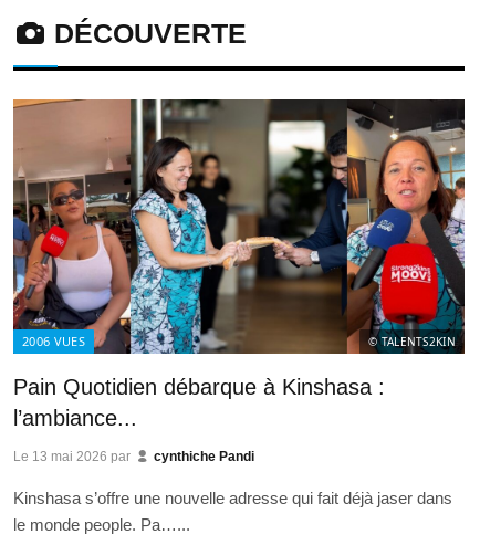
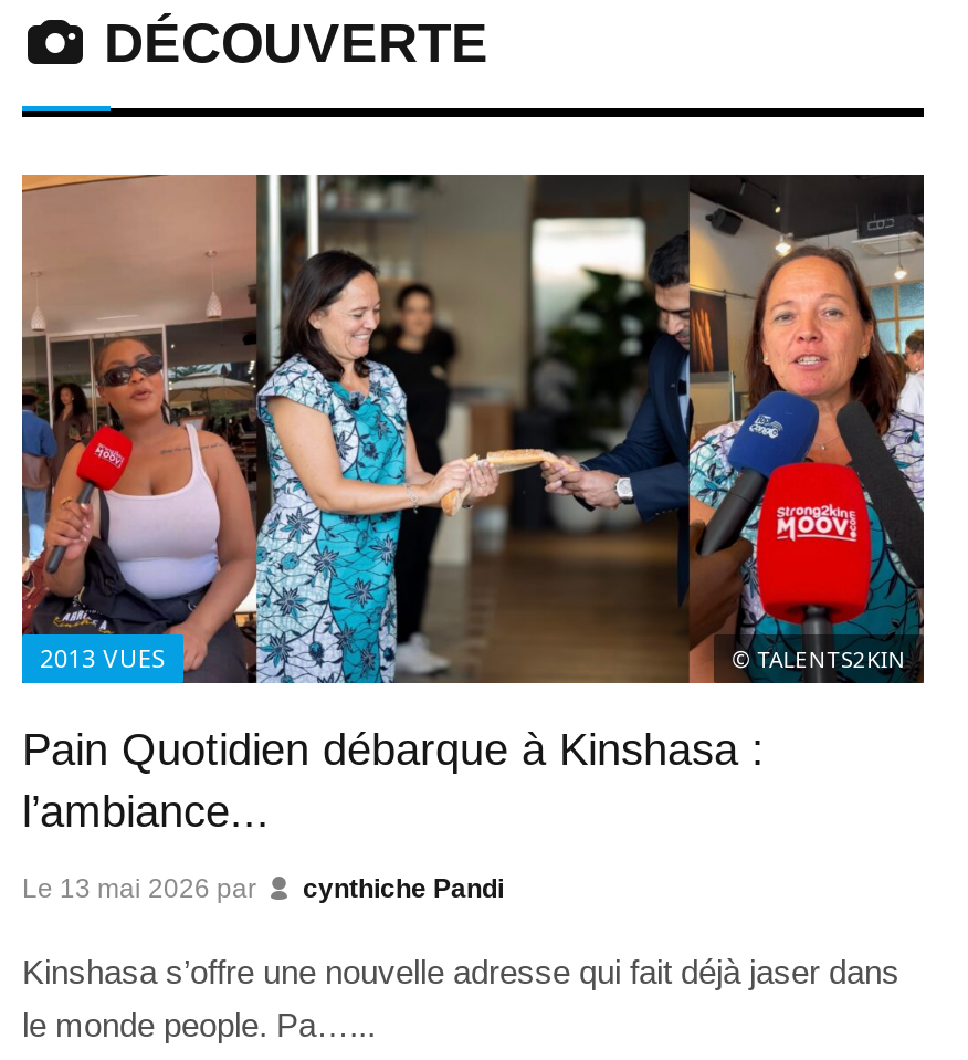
- 2006 VUES
+ 2013 VUES
